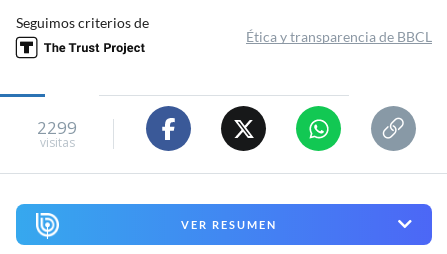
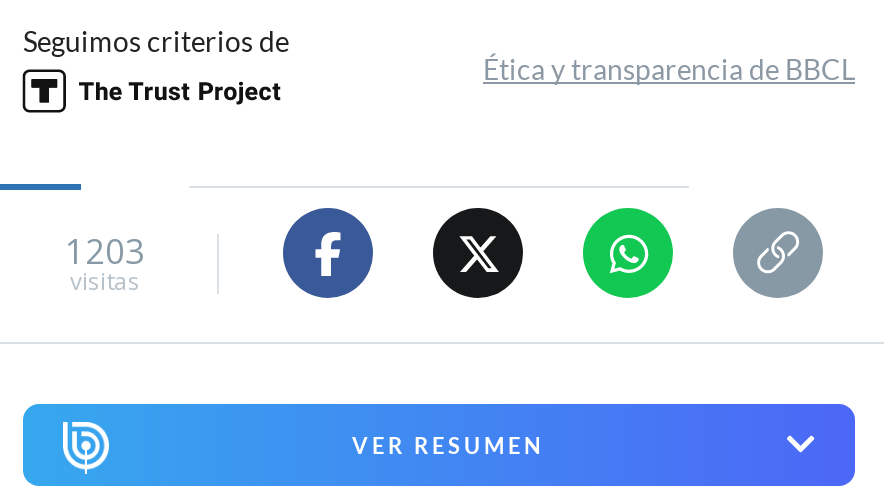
- 2299
+ 1203
